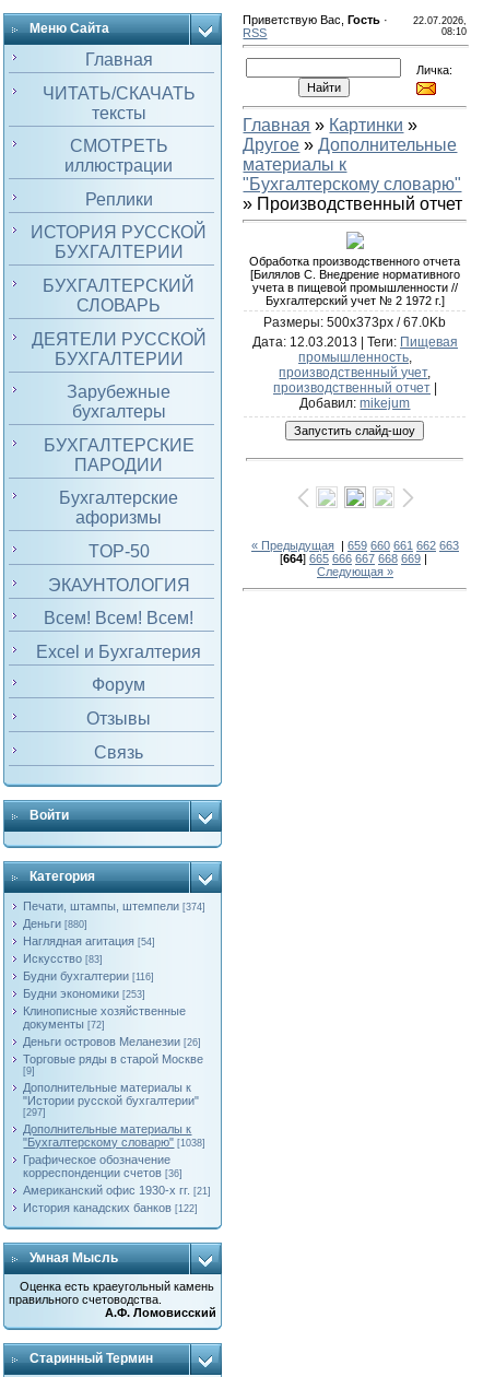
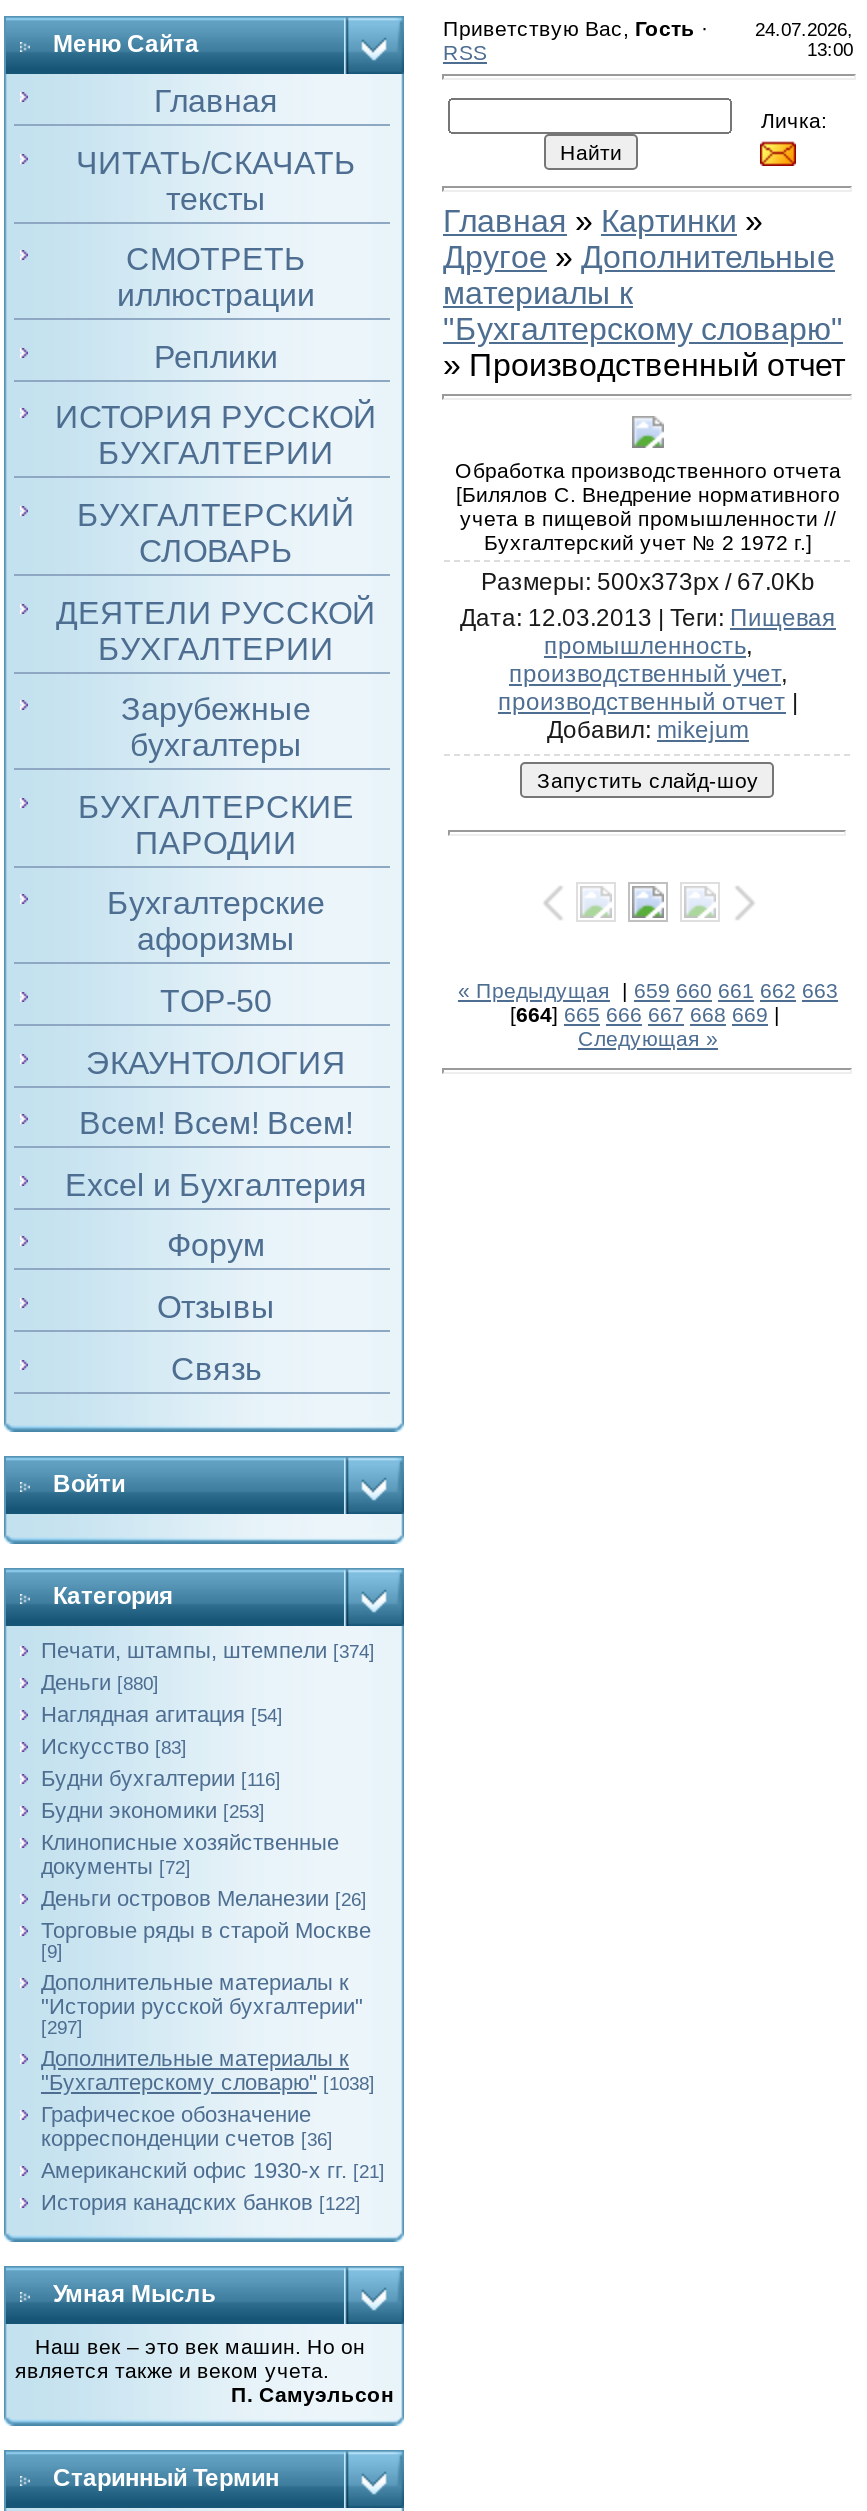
- 22.07.2026,
+ 24.07.2026,

- 08:10
+ 13:00

- Оценка есть краеугольный камень
- правильного счетоводства.
- А.Ф. Ломовисский
+ Наш век – это век машин. Но он
+ является также и веком учета.
+ П. Самуэльсон
